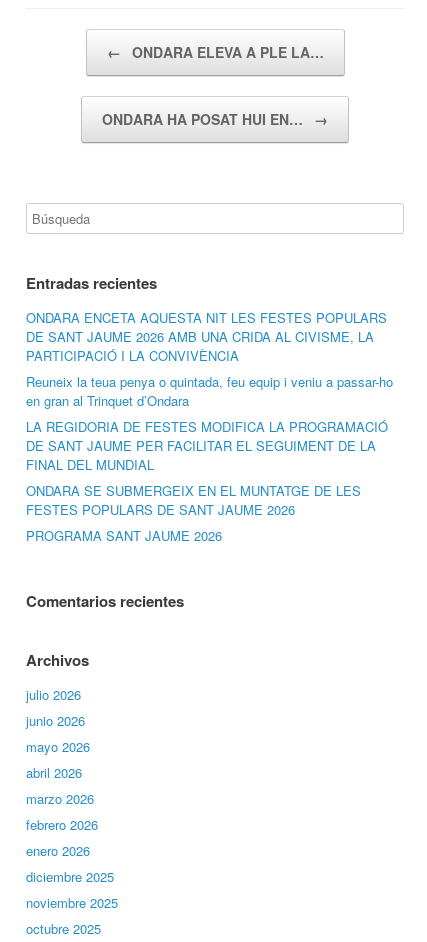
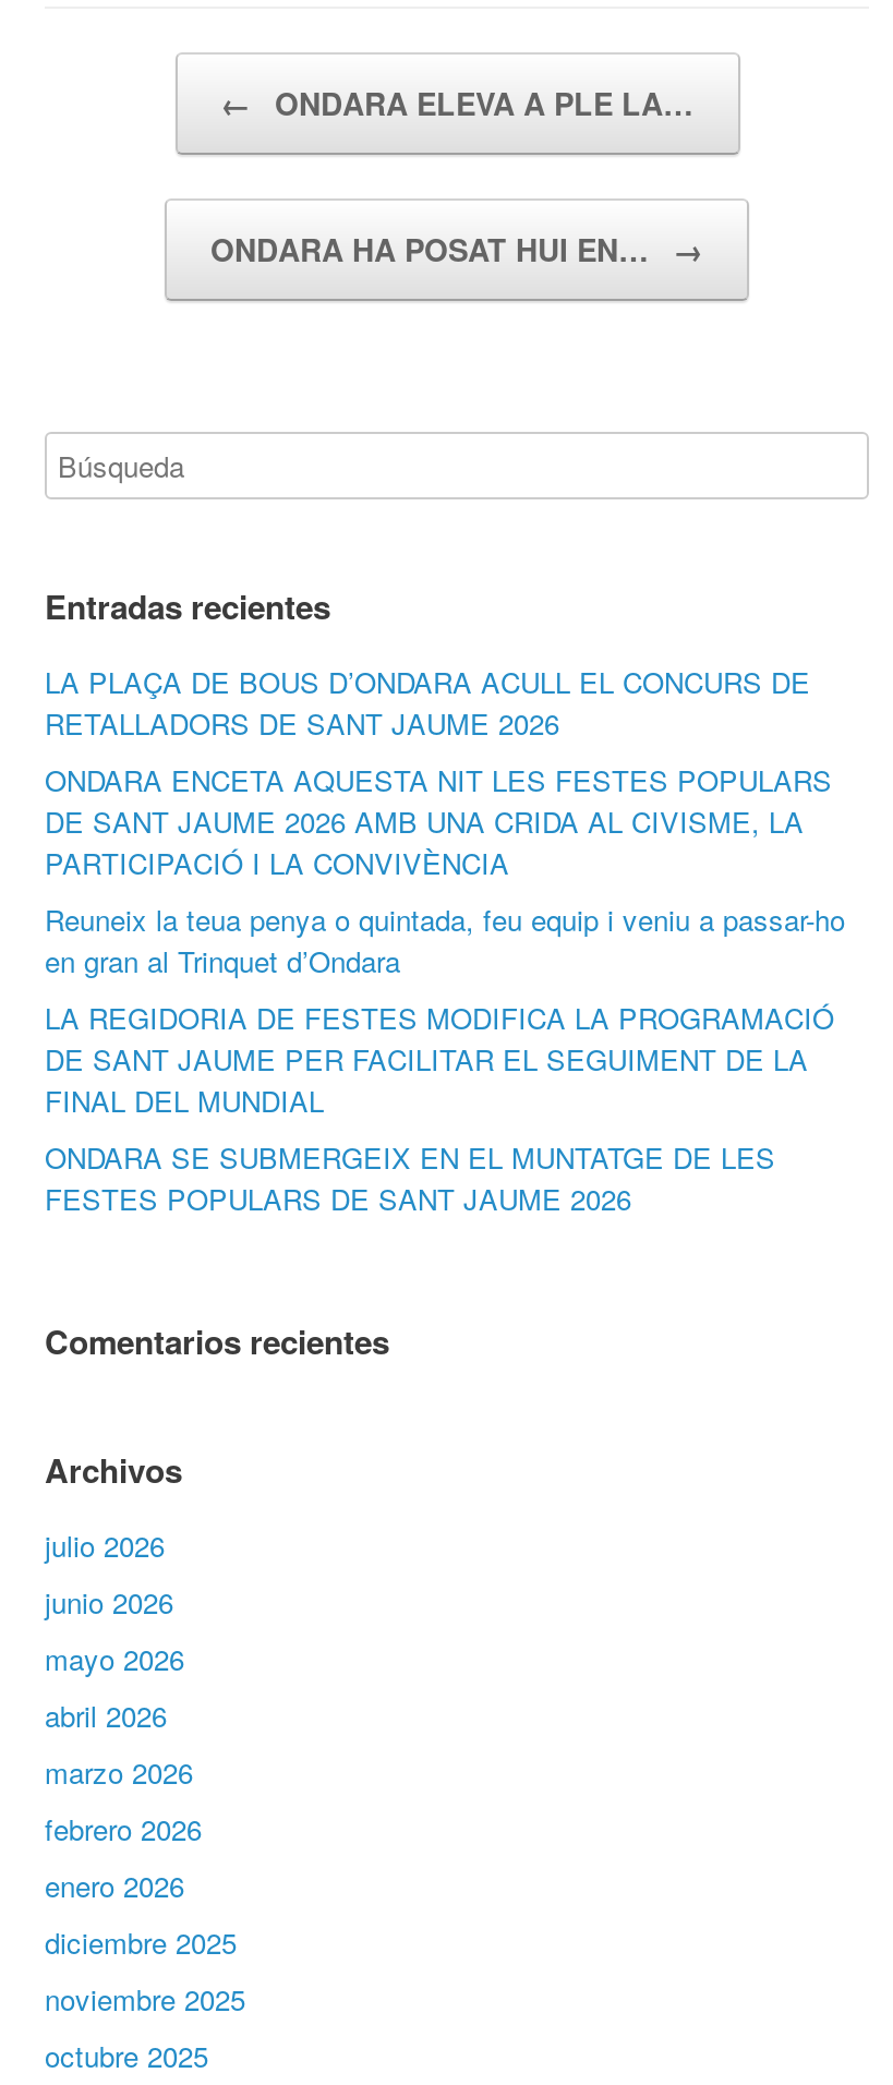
+ LA PLAÇA DE BOUS D’ONDARA ACULL EL CONCURS DE
+ RETALLADORS DE SANT JAUME 2026

moved down: ONDARA ENCETA AQUESTA NIT LES FESTES POPULARS | DE SANT JAUME 2026 AMB UNA CRIDA AL CIVISME, LA | PARTICIPACIÓ I LA CONVIVÈNCIA | ... | ONDARA SE SUBMERGEIX EN EL MUNTATGE DE LES | FESTES POPULARS DE SANT JAUME 2026

- PROGRAMA SANT JAUME 2026
